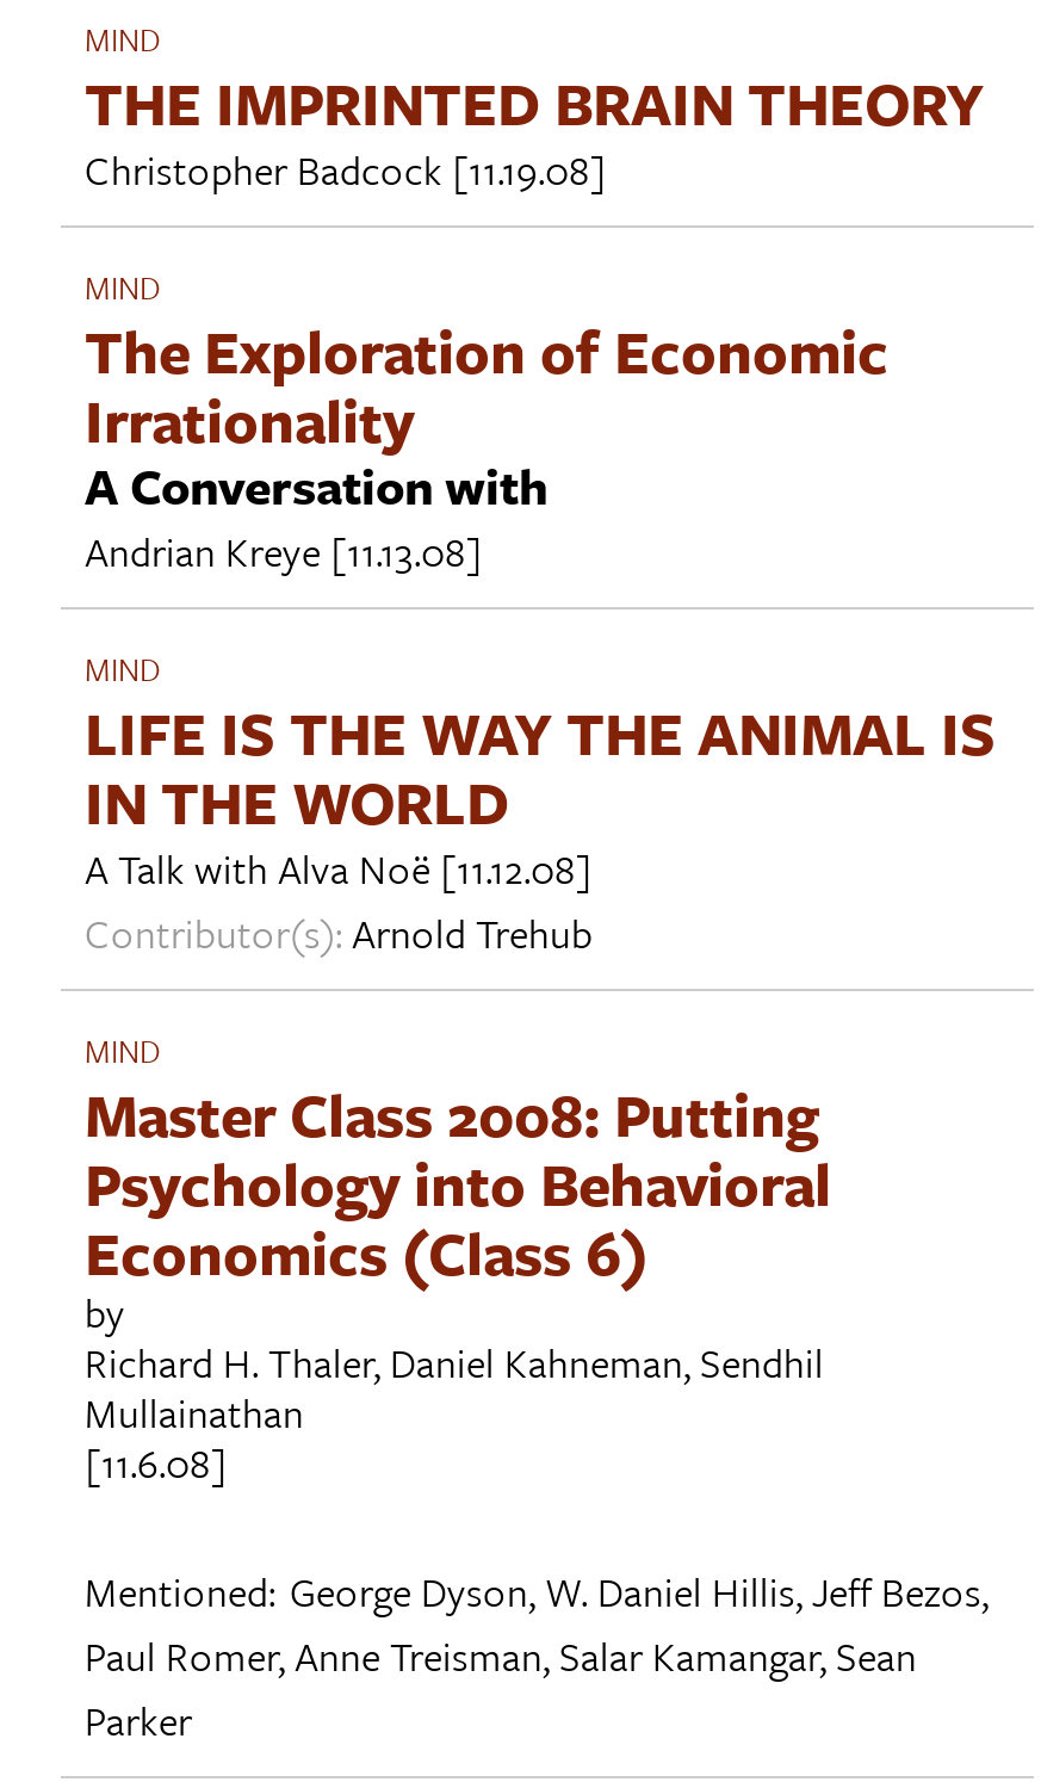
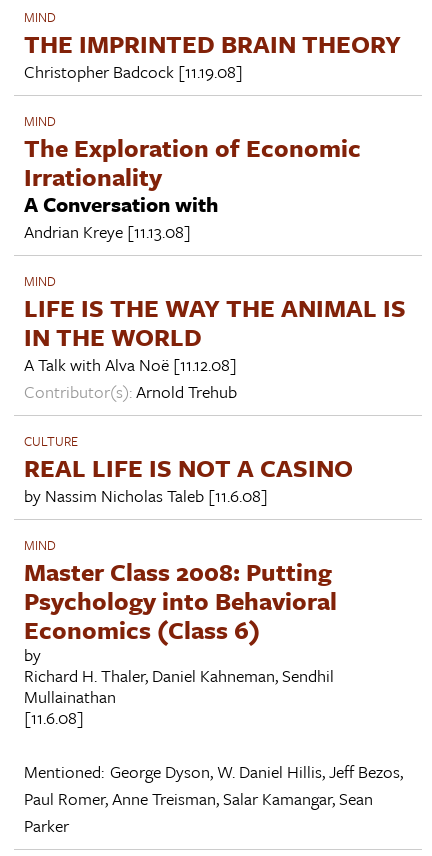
+ CULTURE
+ REAL LIFE IS NOT A CASINO
+ by Nassim Nicholas Taleb [11.6.08]
